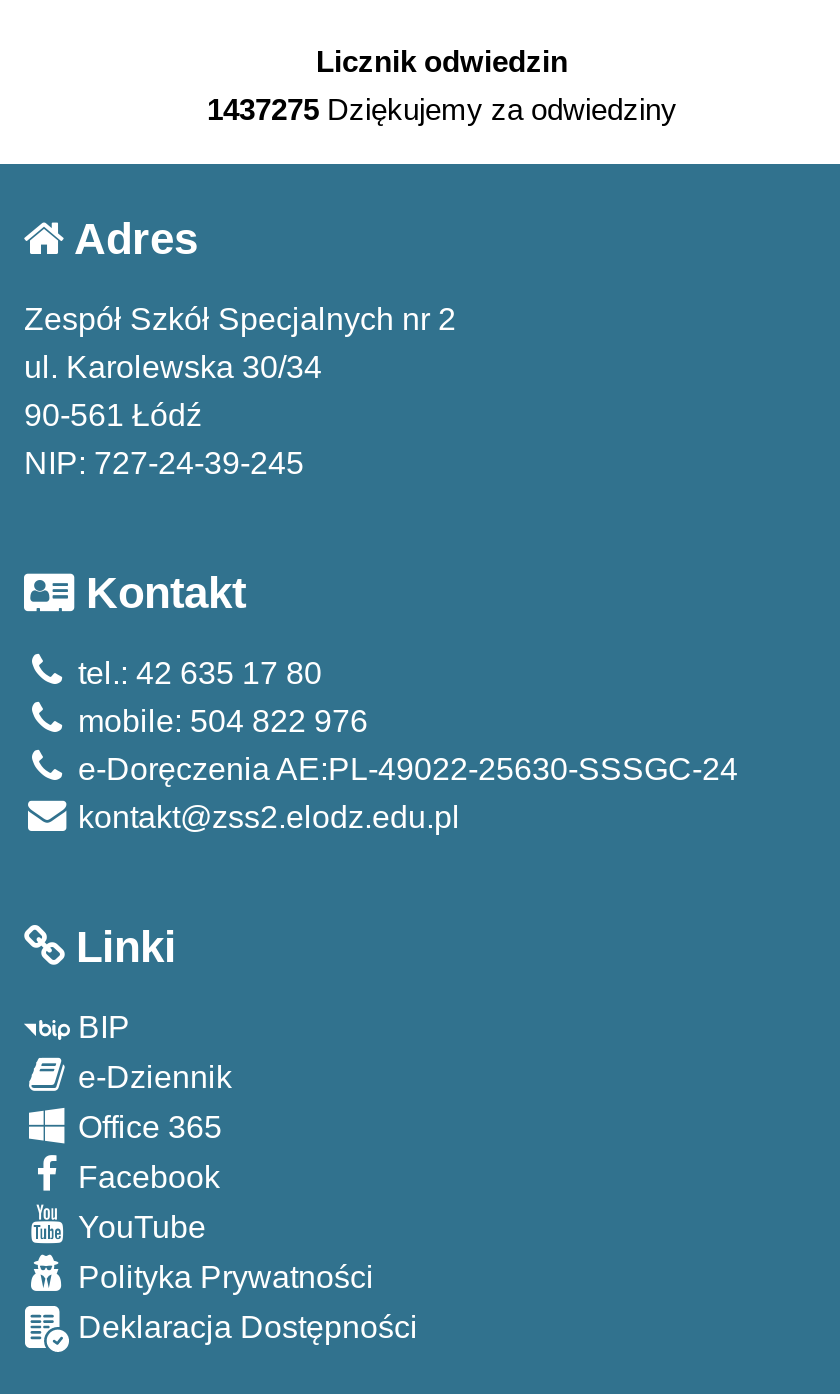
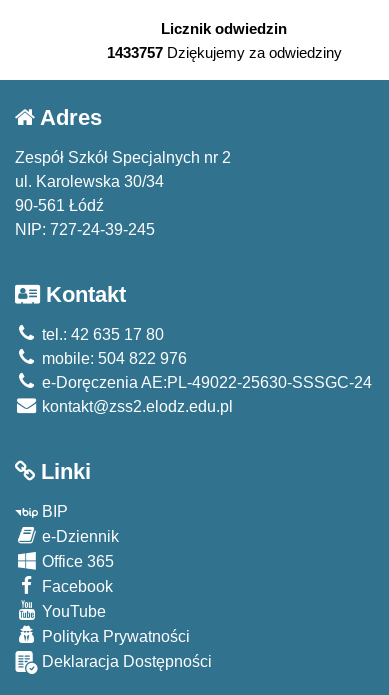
- 1437275 Dziękujemy za odwiedziny
+ 1433757 Dziękujemy za odwiedziny
